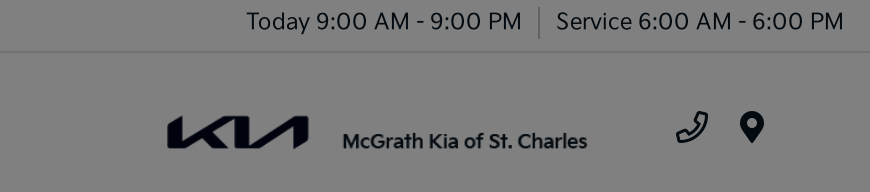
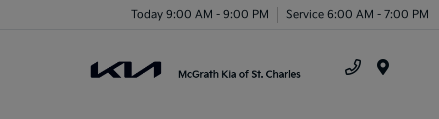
- Today 9:00 AM - 9:00 PM Service 6:00 AM - 6:00 PM
+ Today 9:00 AM - 9:00 PM Service 6:00 AM - 7:00 PM
